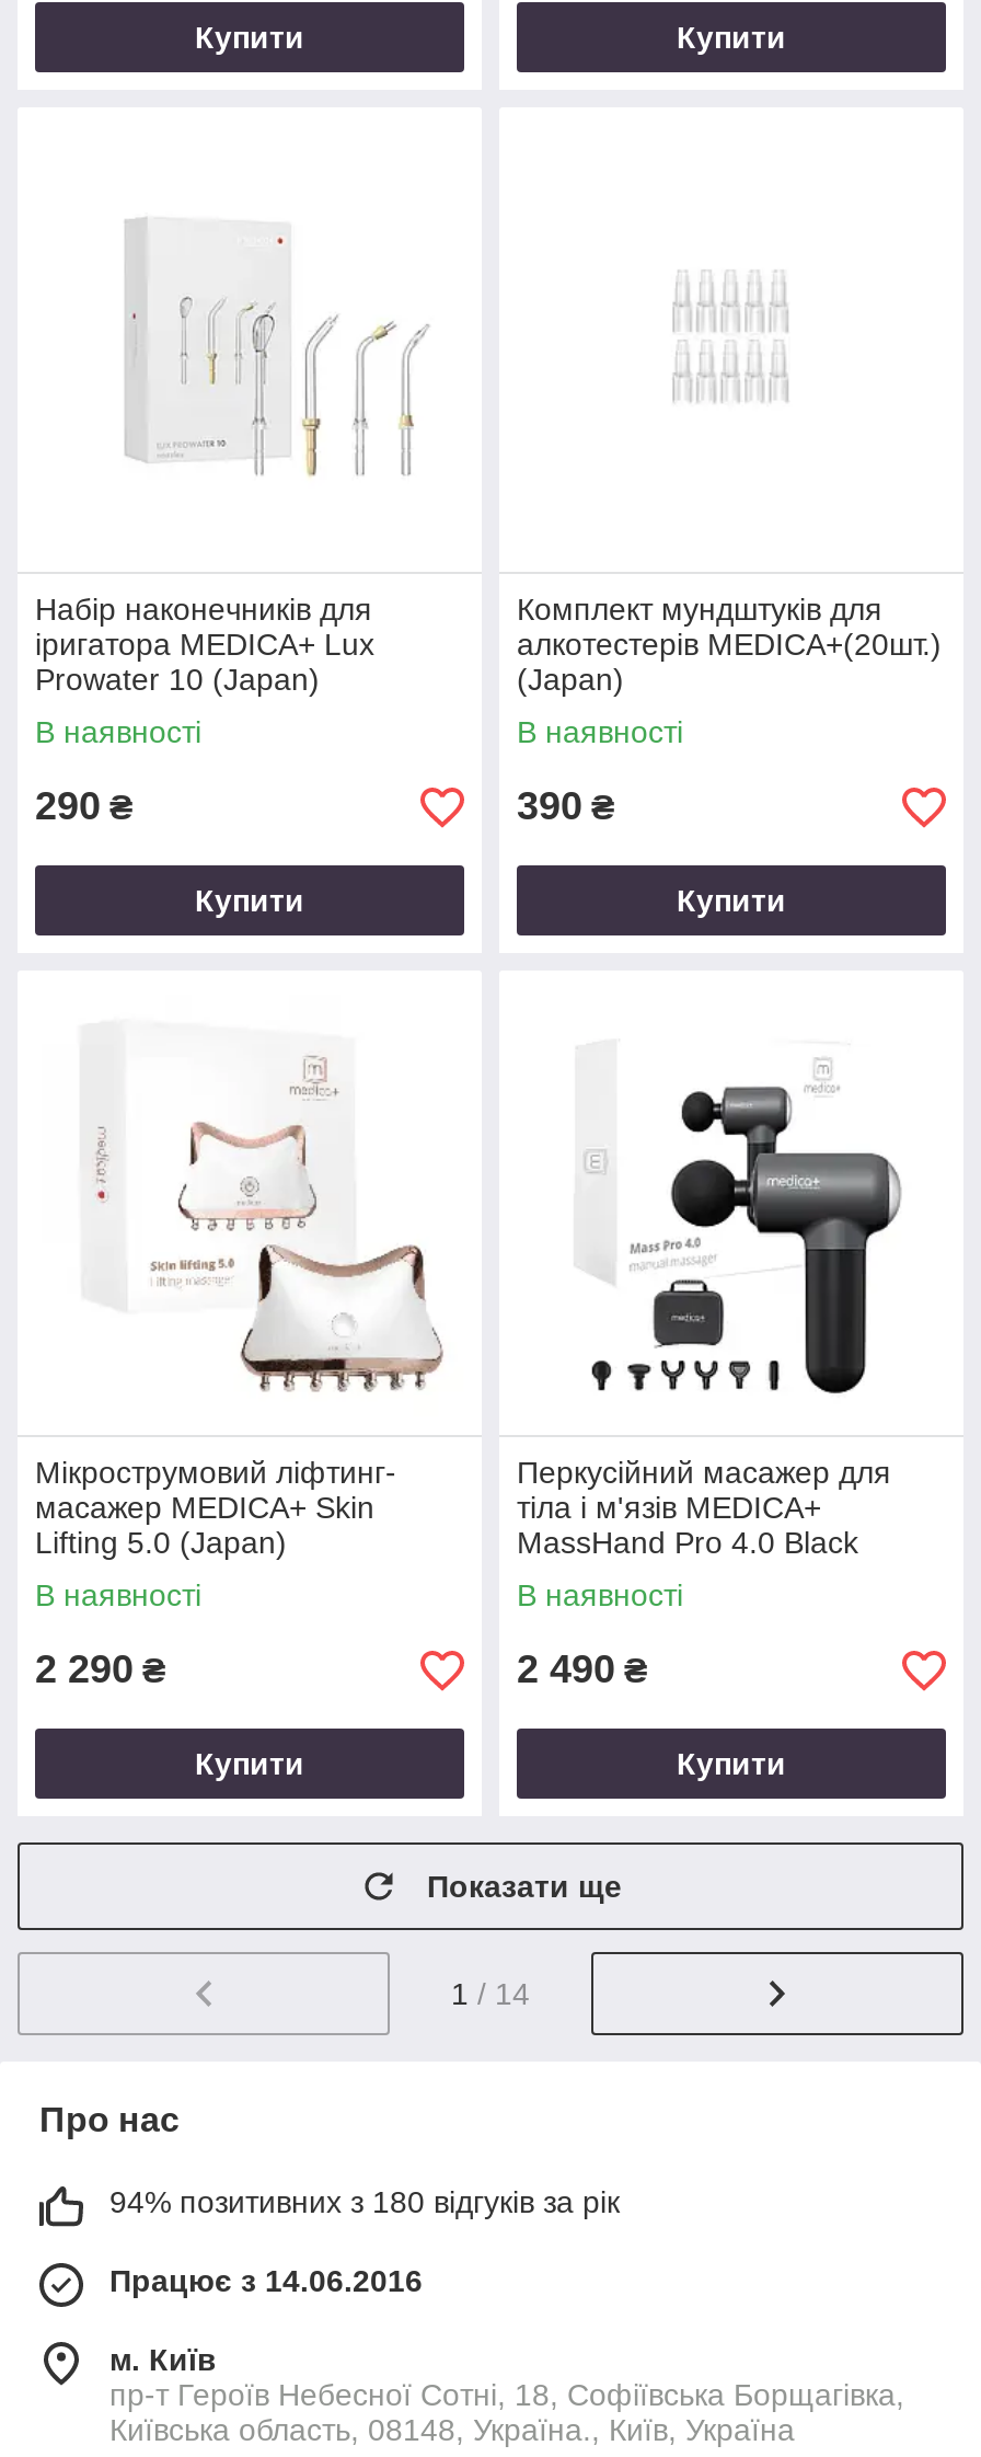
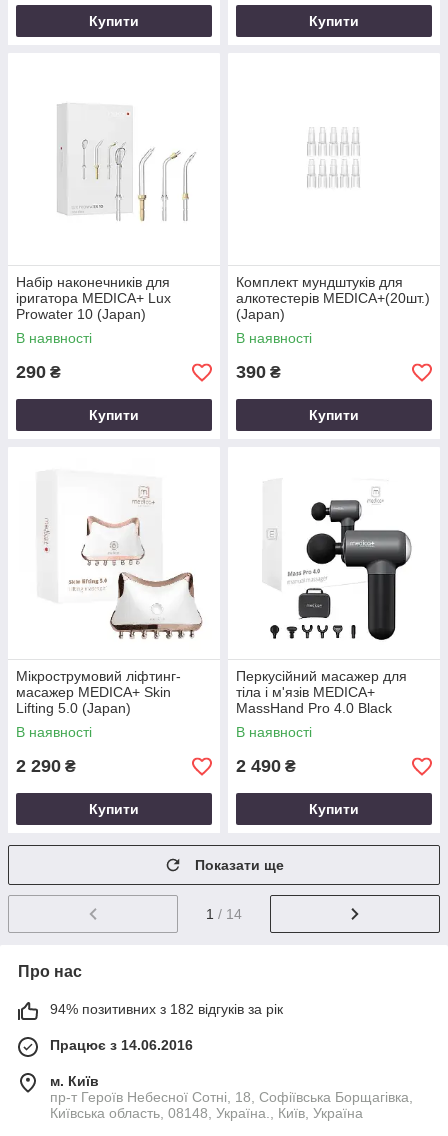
- 94% позитивних з 180 відгуків за рік
+ 94% позитивних з 182 відгуків за рік
